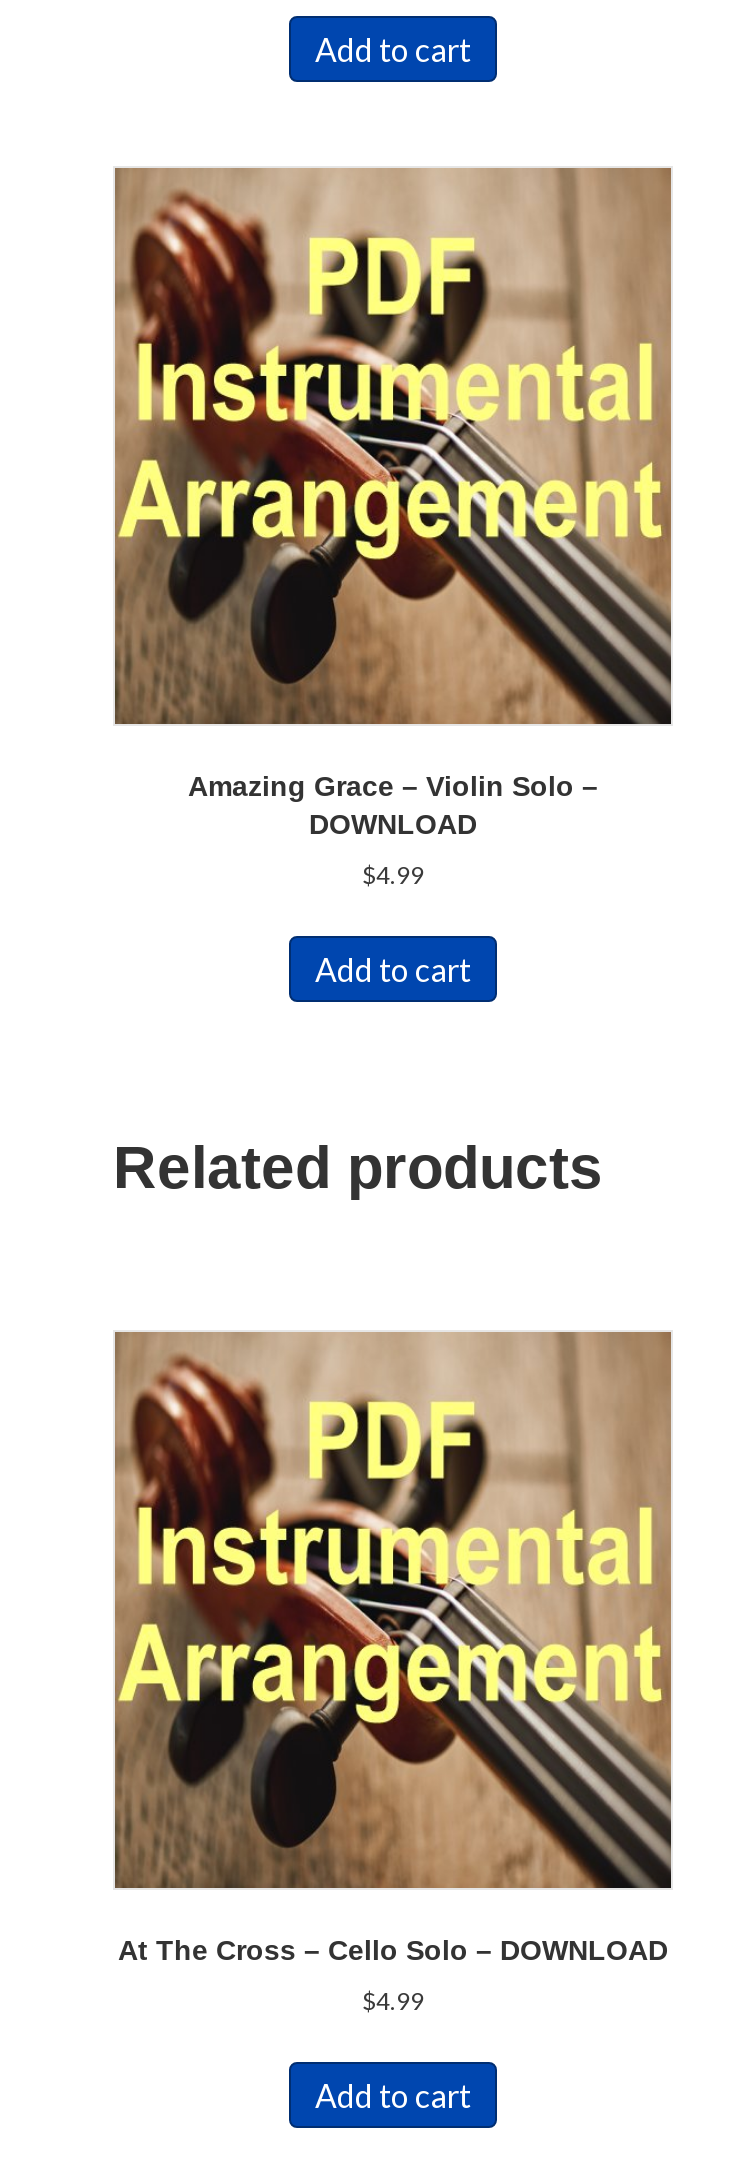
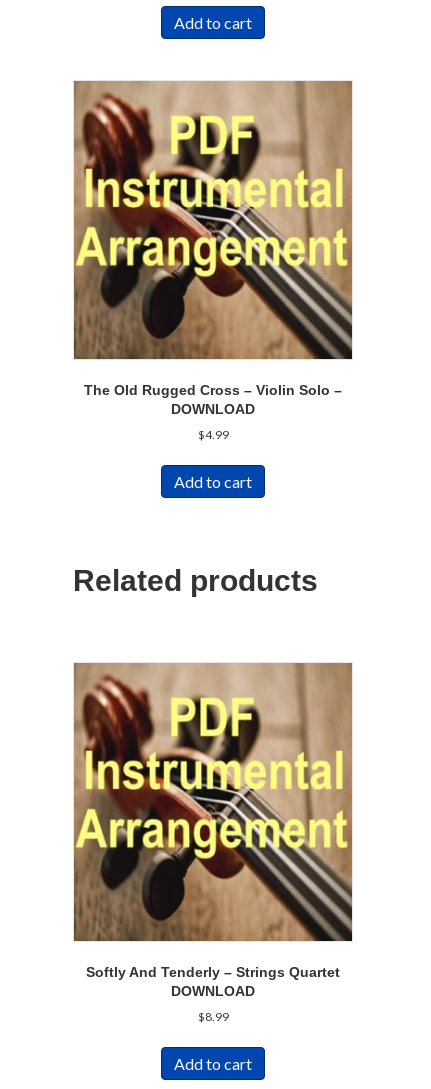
- Amazing Grace – Violin Solo –
+ The Old Rugged Cross – Violin Solo –

- At The Cross – Cello Solo – DOWNLOAD
+ Softly And Tenderly – Strings Quartet
+ DOWNLOAD

- $4.99
+ $8.99
